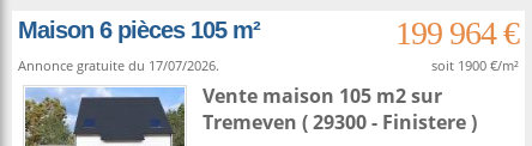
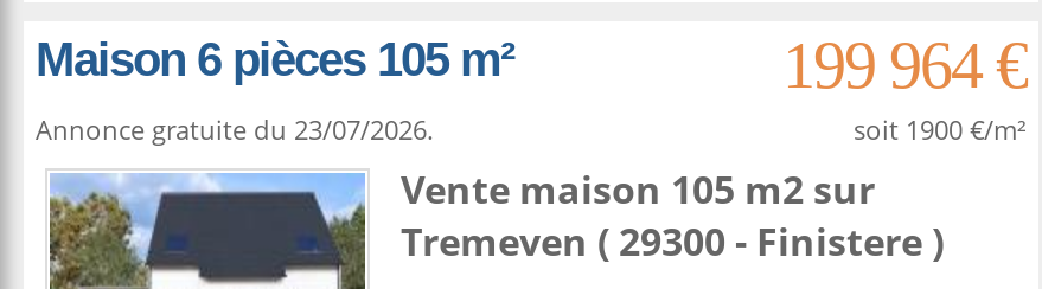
- Annonce gratuite du 17/07/2026.
+ Annonce gratuite du 23/07/2026.
